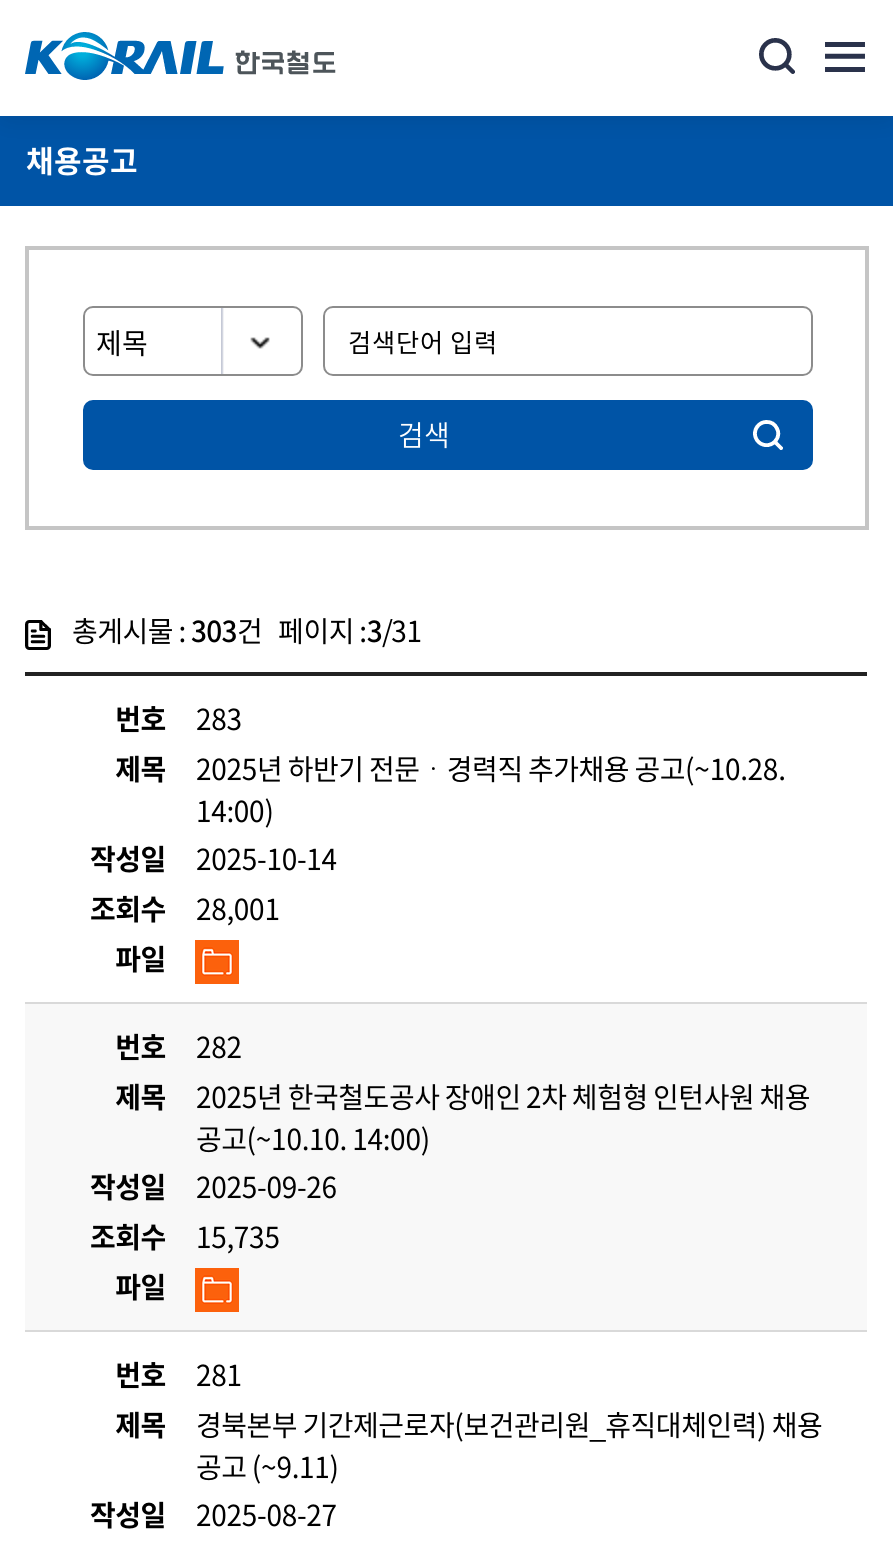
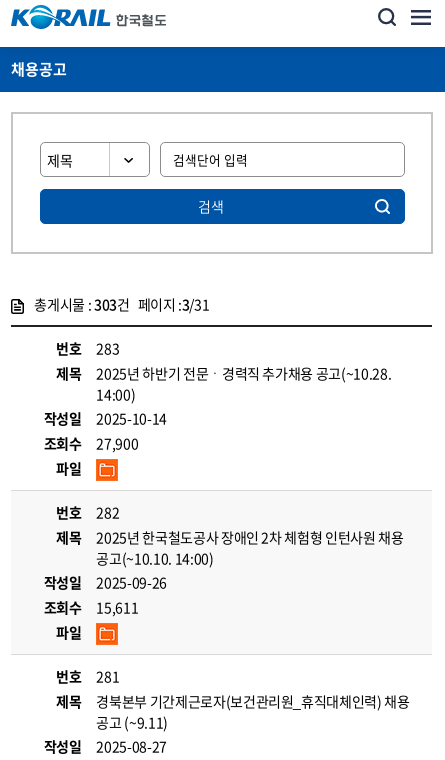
- 조회수 28,001
+ 조회수 27,900

- 조회수 15,735
+ 조회수 15,611
